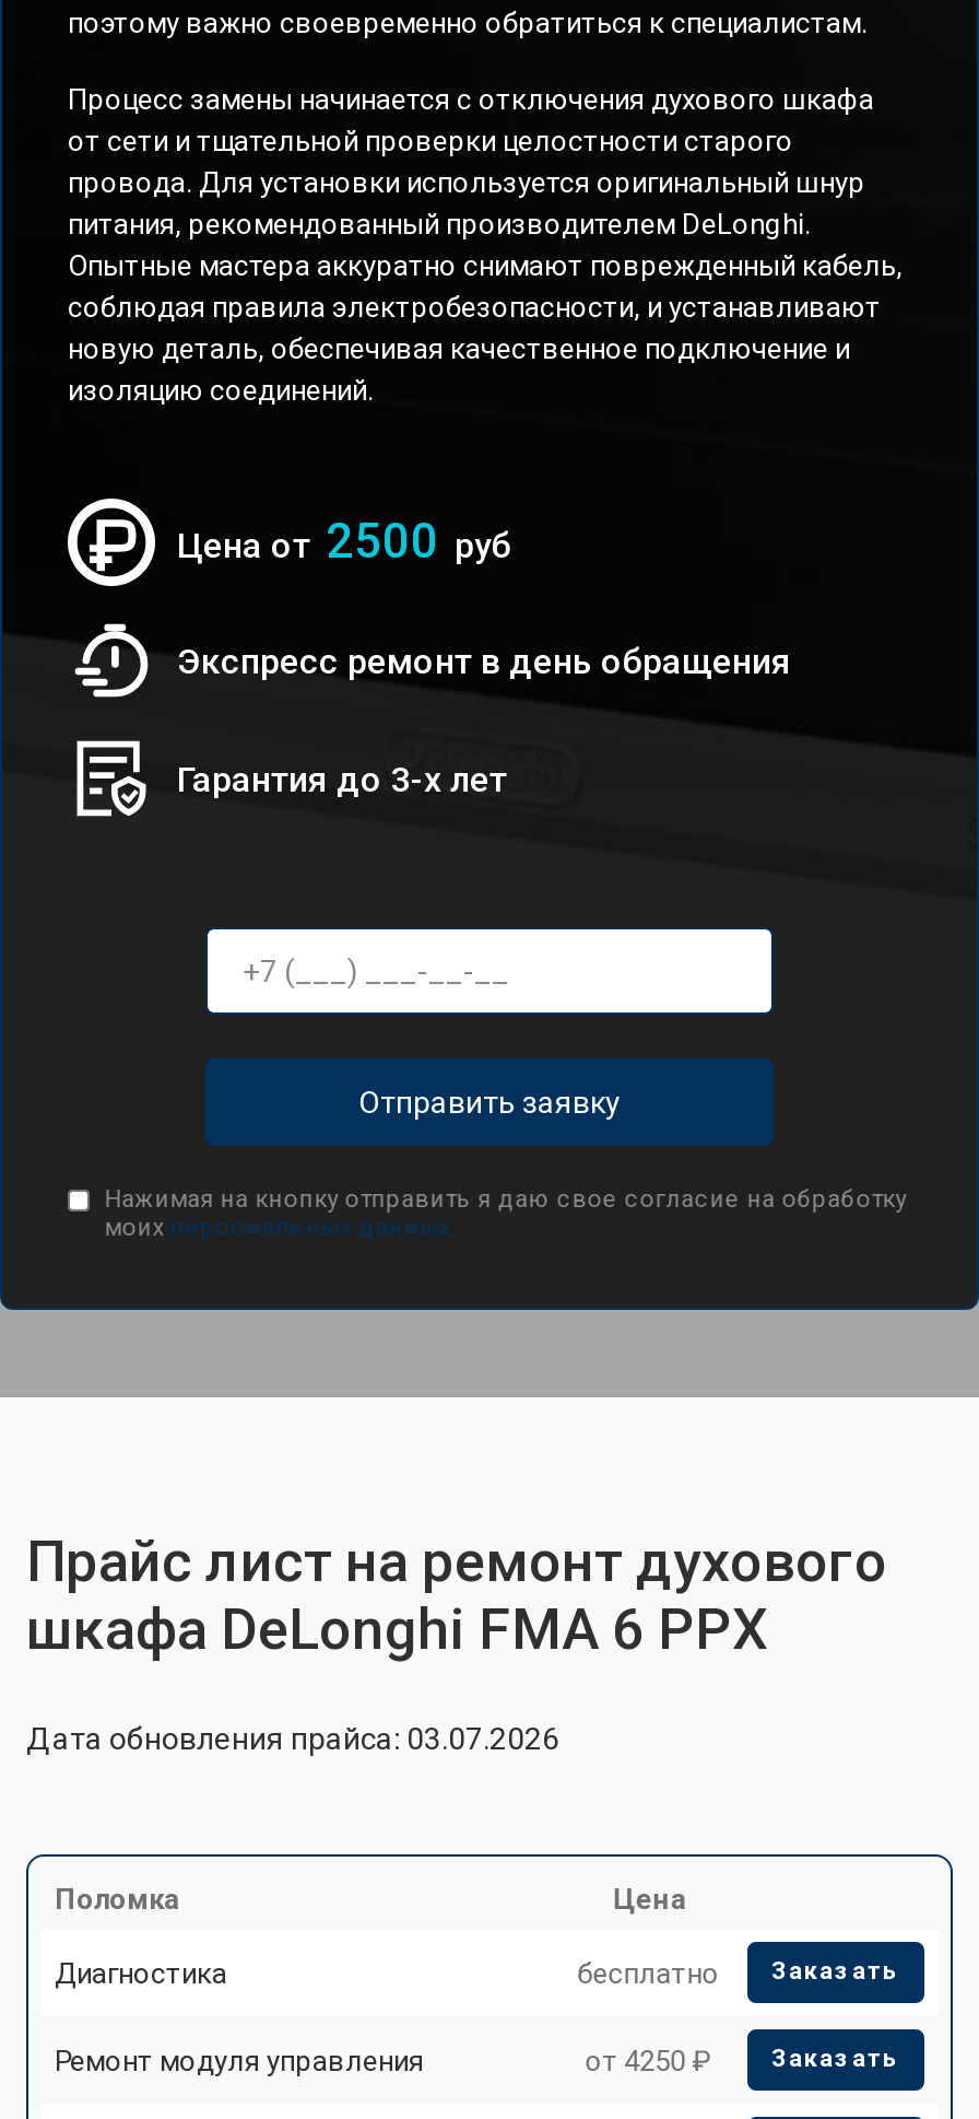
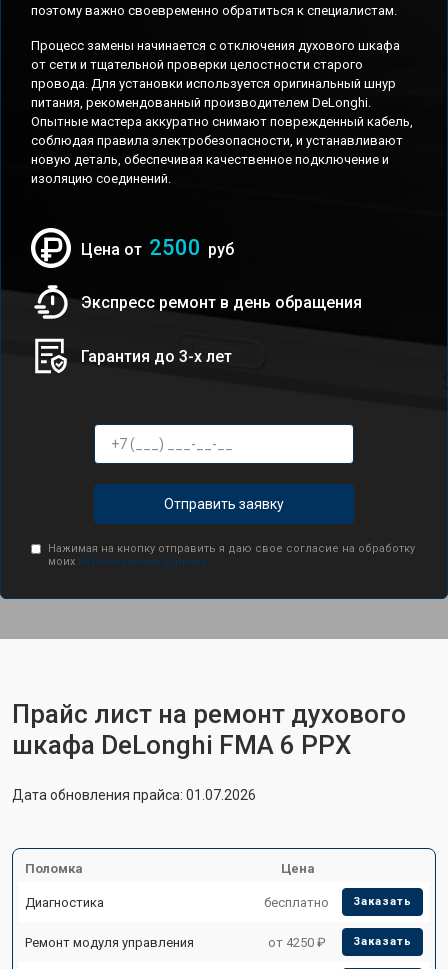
- Дата обновления прайса: 03.07.2026
+ Дата обновления прайса: 01.07.2026
